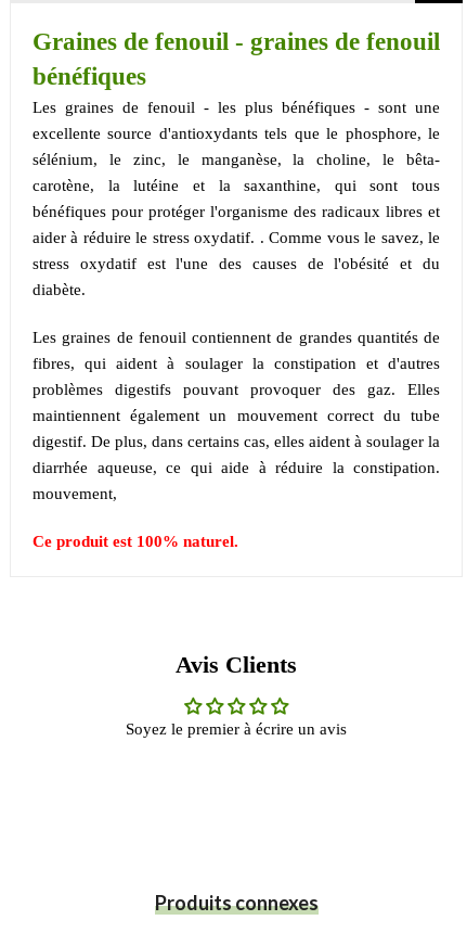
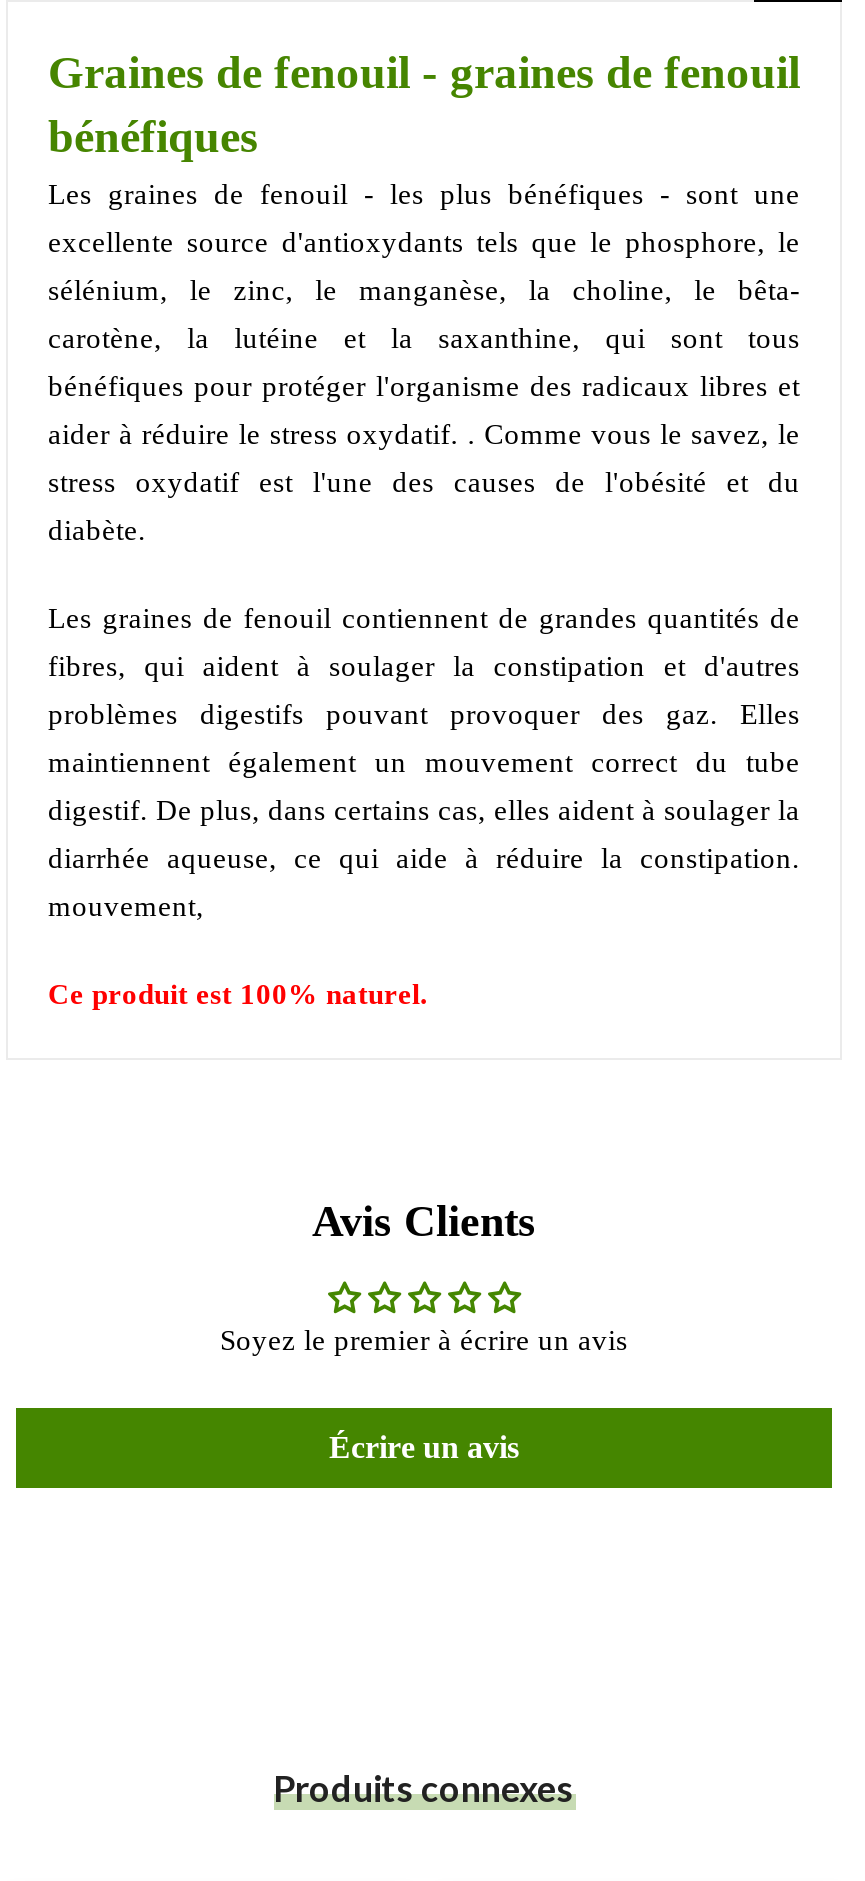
+ Écrire un avis
